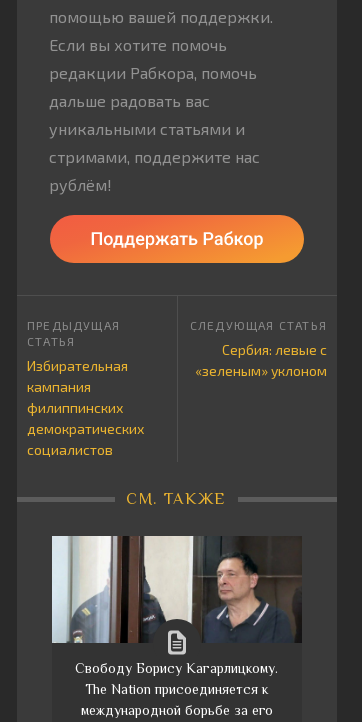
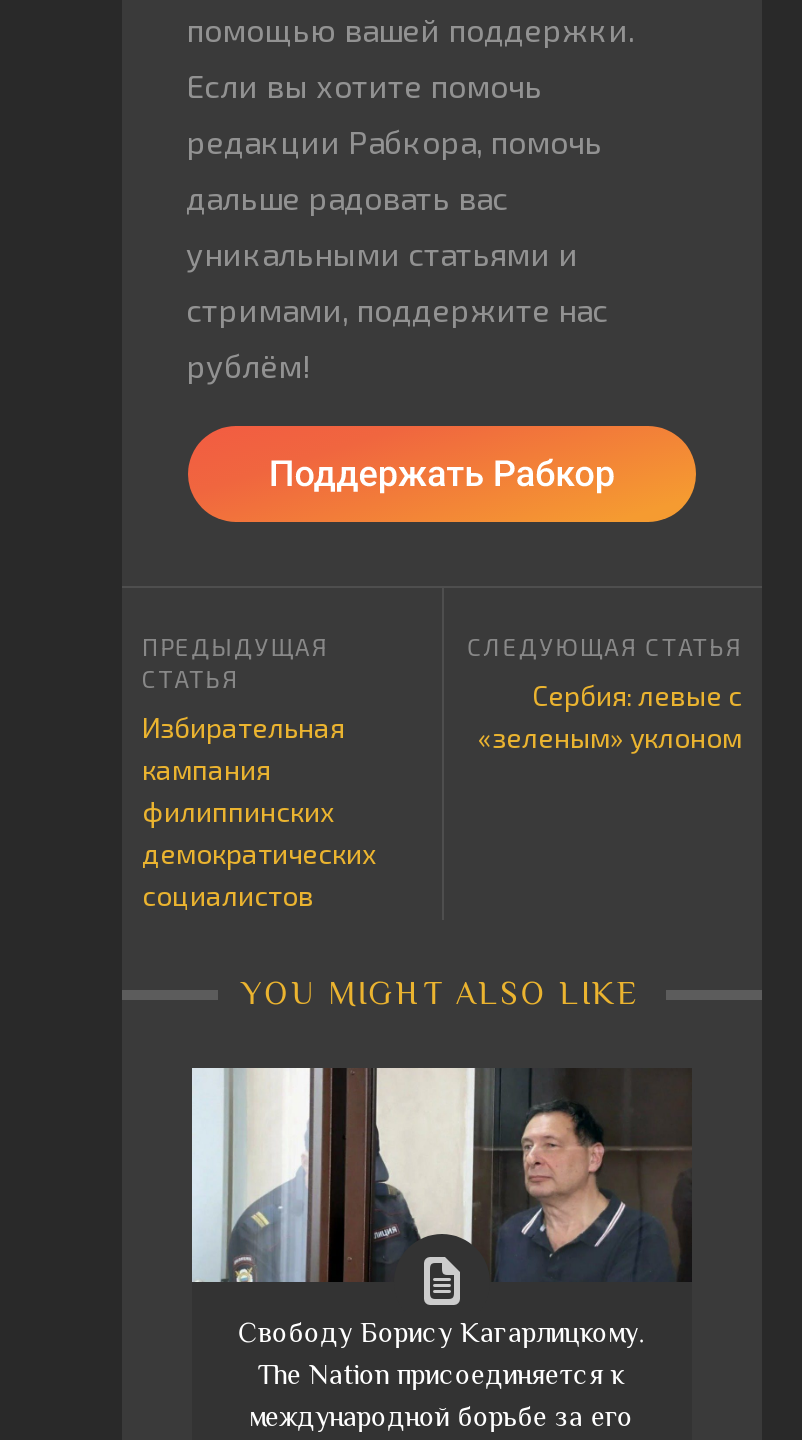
- СМ. ТАКЖЕ
+ YOU MIGHT ALSO LIKE
